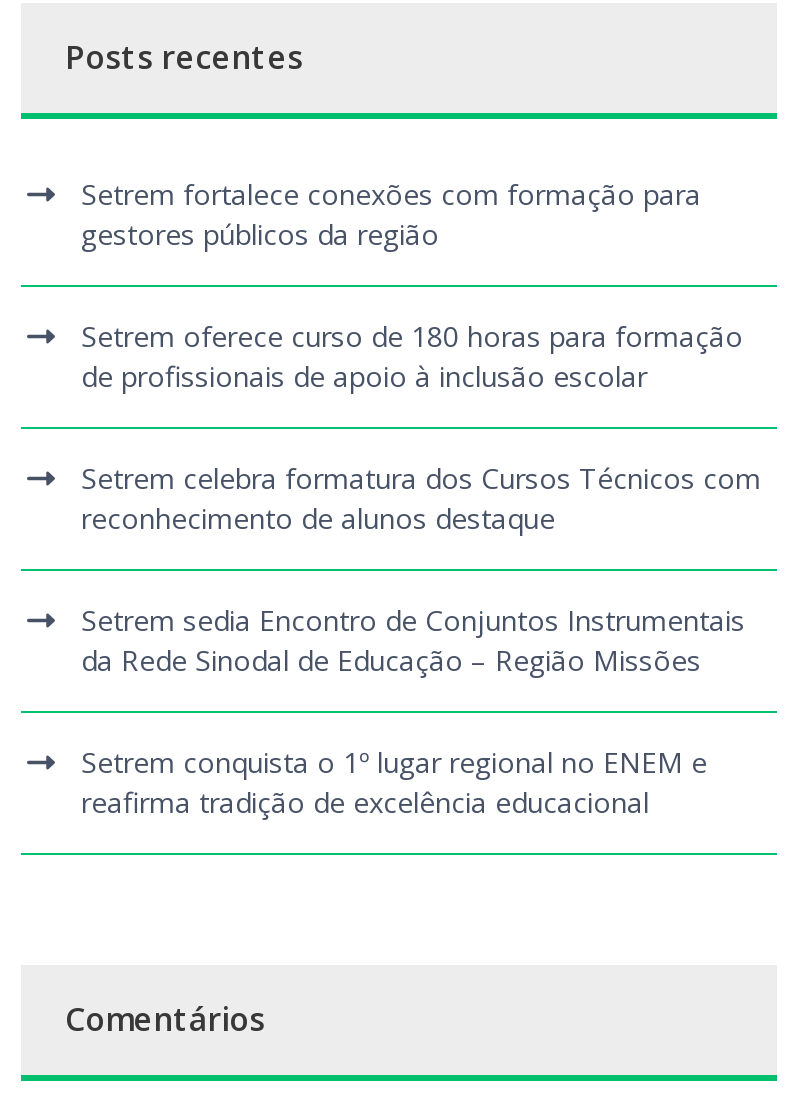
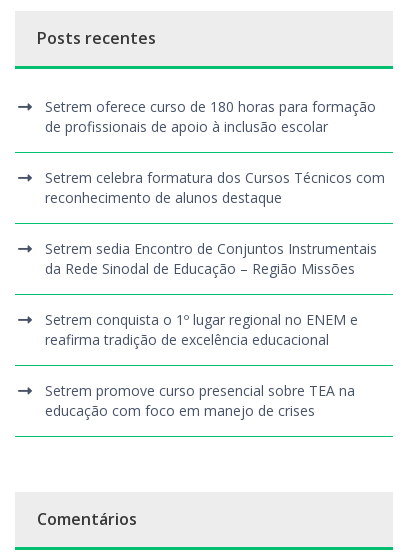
- Setrem fortalece conexões com formação para
- gestores públicos da região

moved up: Setrem oferece curso de 180 horas para formação | de profissionais de apoio à inclusão escolar | Setrem celebra formatura dos Cursos Técnicos com | reconhecimento de alunos destaque | Setrem sedia Encontro de Conjuntos Instrumentais | da Rede Sinodal de Educação – Região Missões | Setrem conquista o 1º lugar regional no ENEM e | reafirma tradição de excelência educacional

+ Setrem promove curso presencial sobre TEA na
+ educação com foco em manejo de crises
